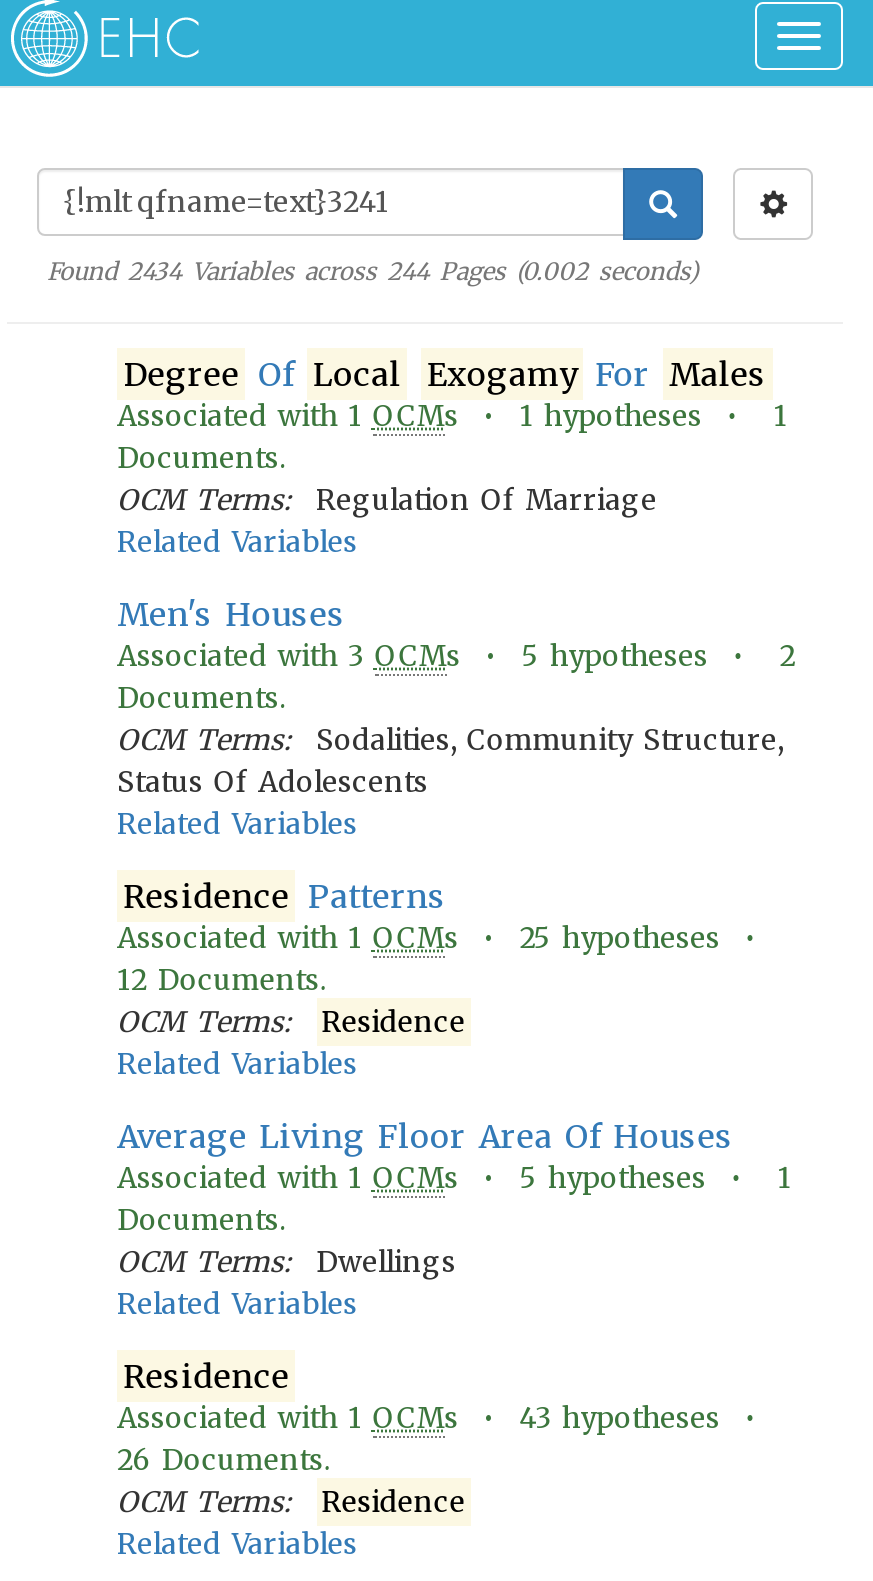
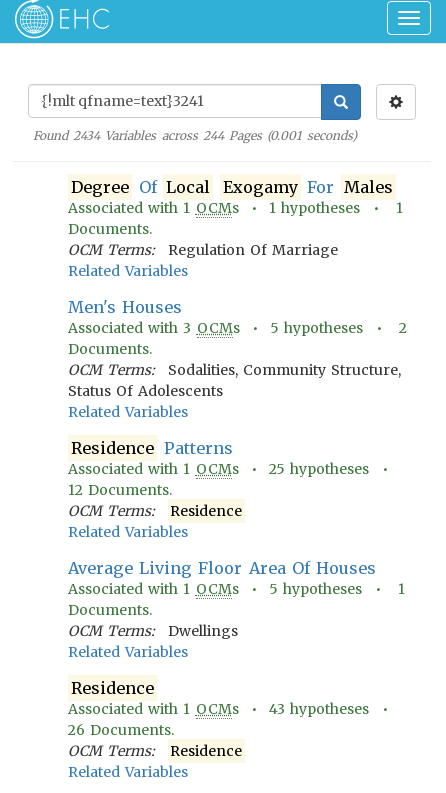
- Found 2434 Variables across 244 Pages (0.002 seconds)
+ Found 2434 Variables across 244 Pages (0.001 seconds)
